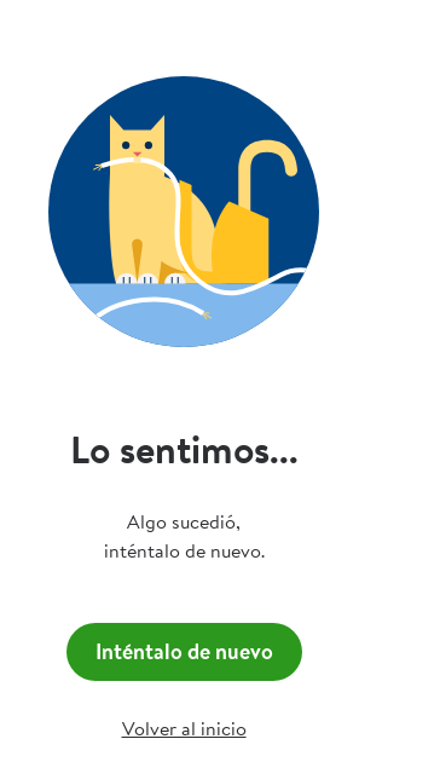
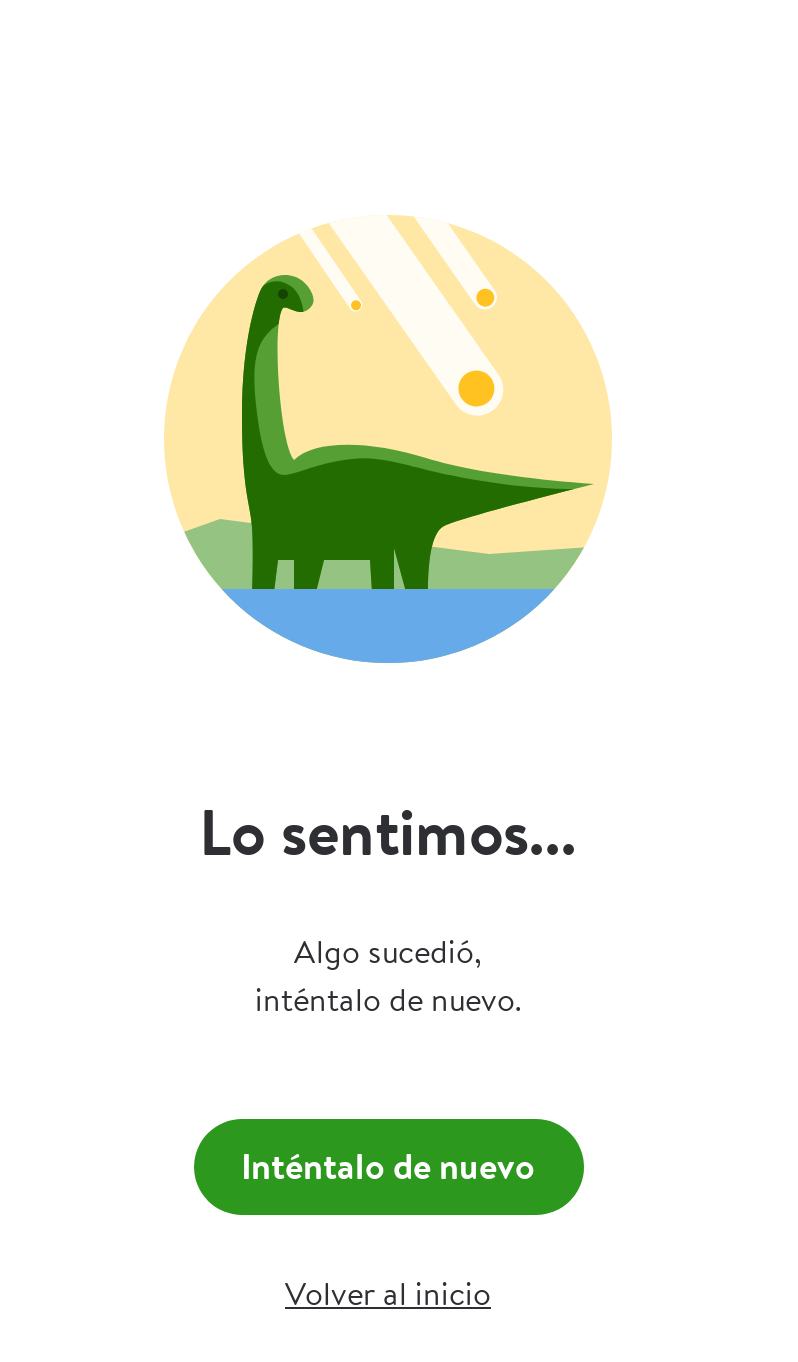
- [image]
+ [image]
